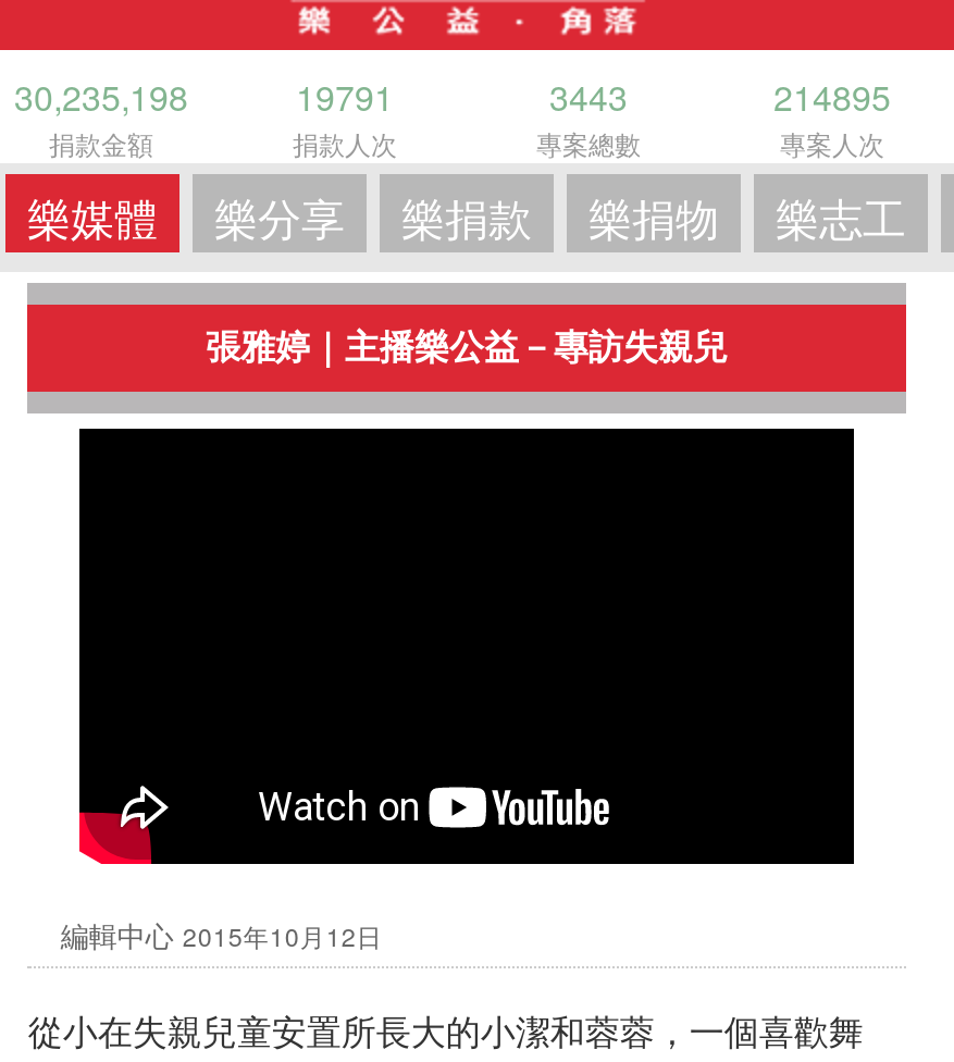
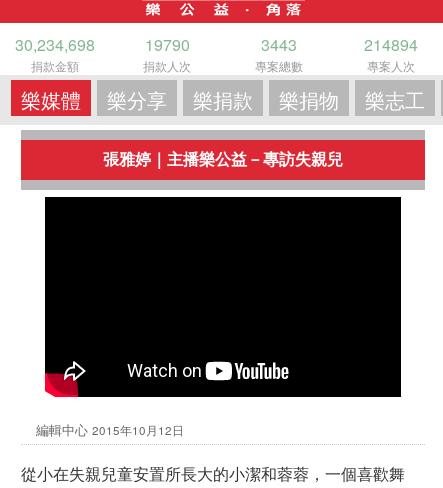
- 30,235,198
+ 30,234,698

- 19791
+ 19790

- 214895
+ 214894
